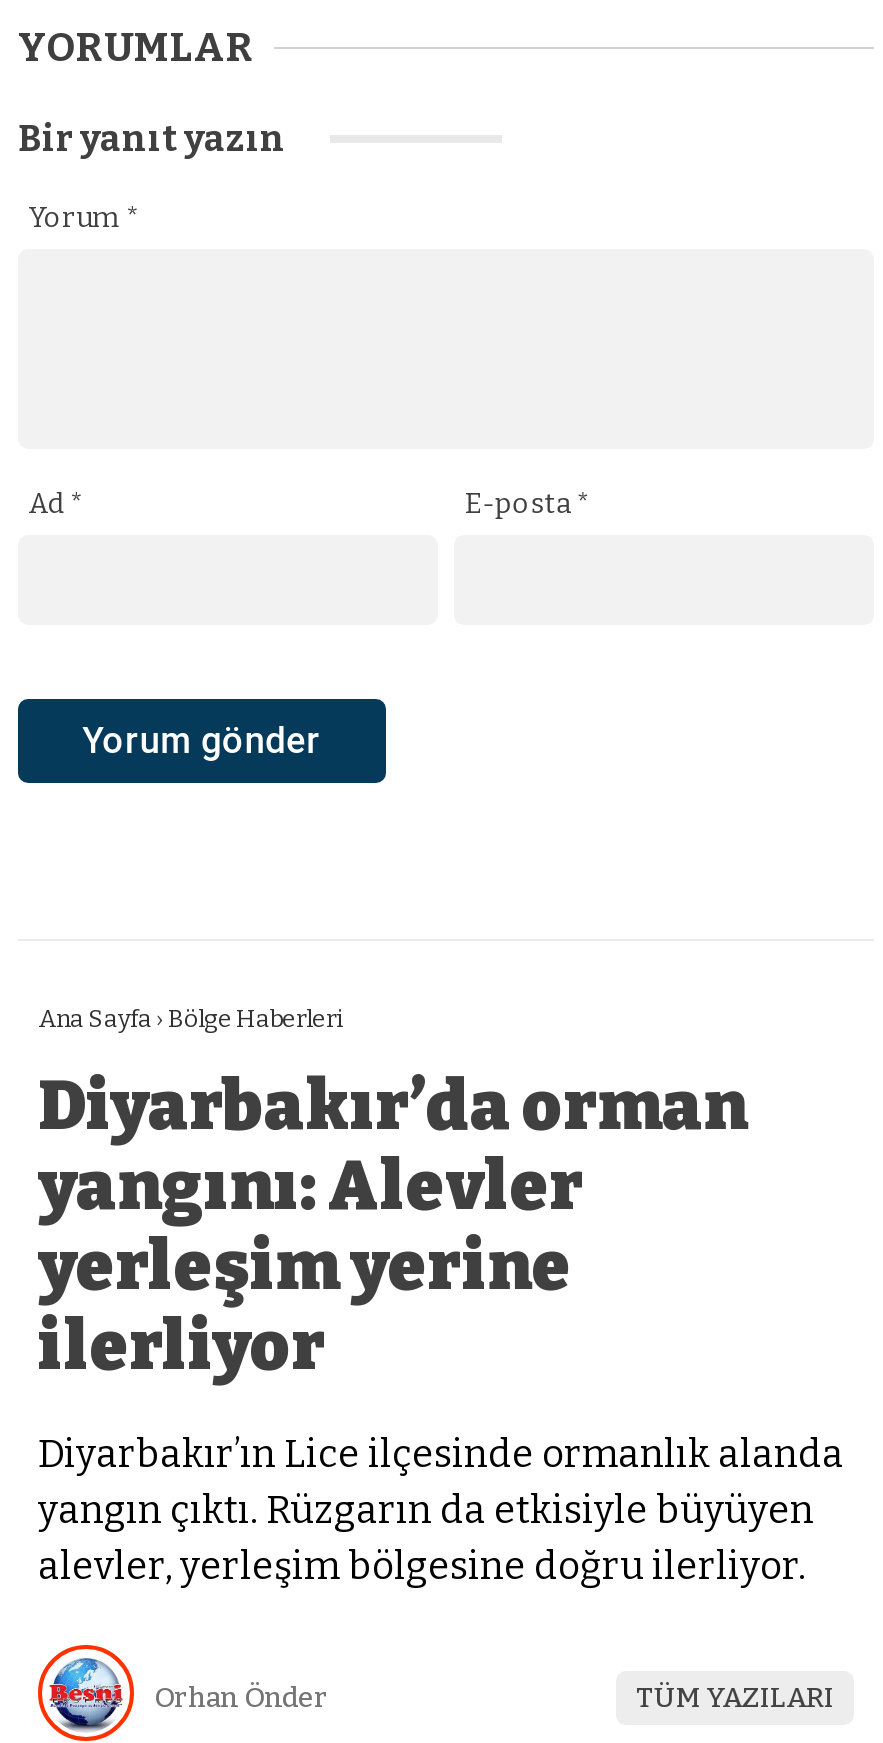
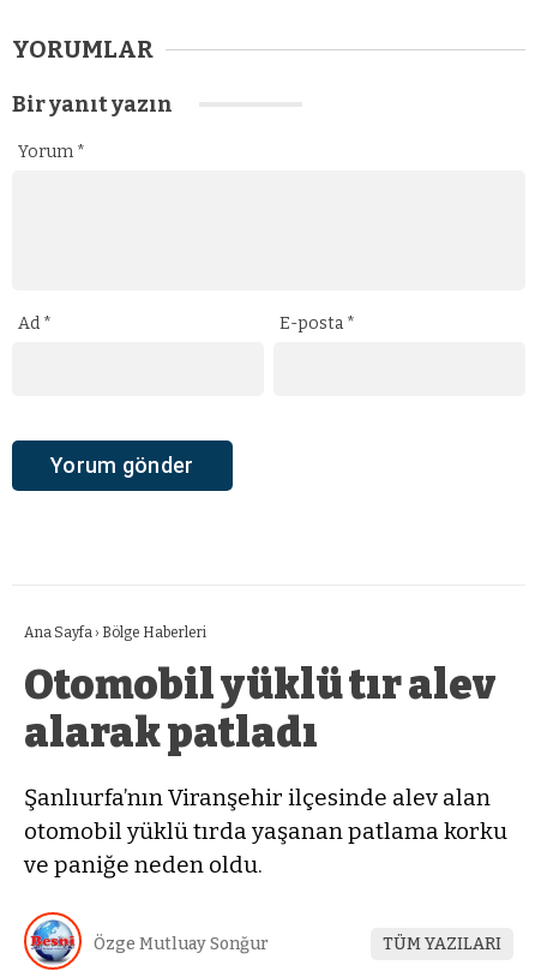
- Diyarbakır’da orman
- yangını: Alevler
- yerleşim yerine
- ilerliyor
+ Otomobil yüklü tır alev
+ alarak patladı

- Diyarbakır’ın Lice ilçesinde ormanlık alanda
- yangın çıktı. Rüzgarın da etkisiyle büyüyen
- alevler, yerleşim bölgesine doğru ilerliyor.
+ Şanlıurfa’nın Viranşehir ilçesinde alev alan
+ otomobil yüklü tırda yaşanan patlama korku
+ ve paniğe neden oldu.

- Orhan Önder
+ Özge Mutluay Sonğur
